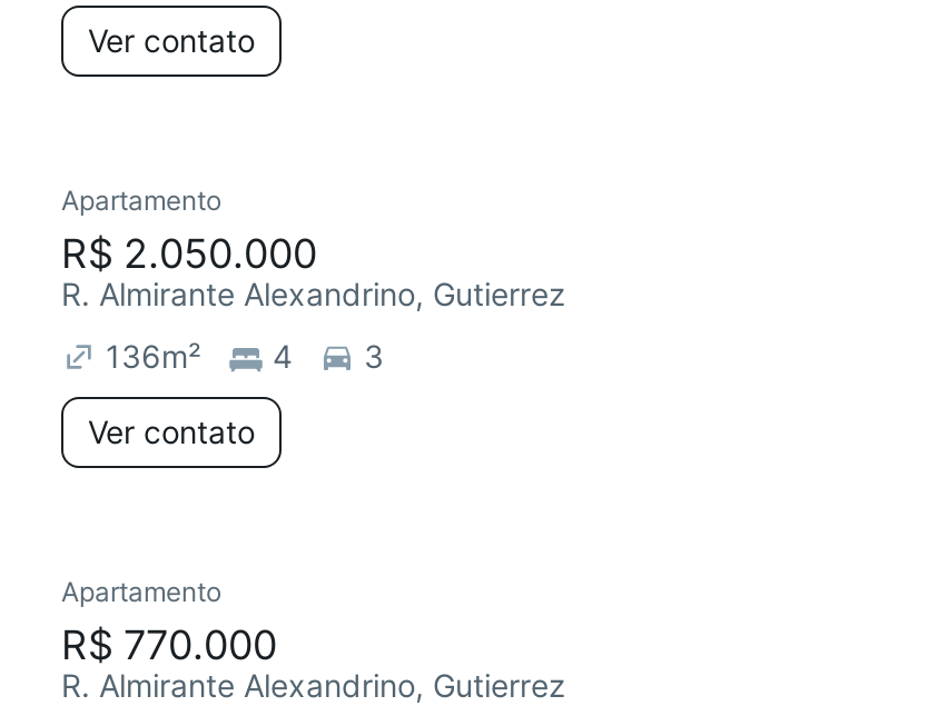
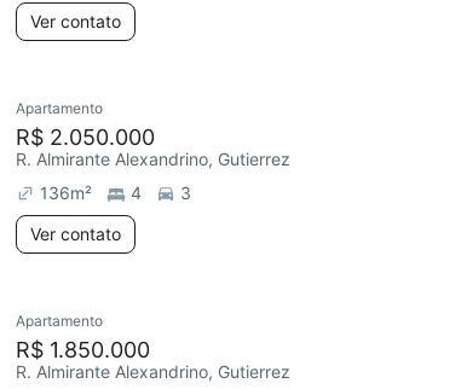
- R$ 770.000
+ R$ 1.850.000
